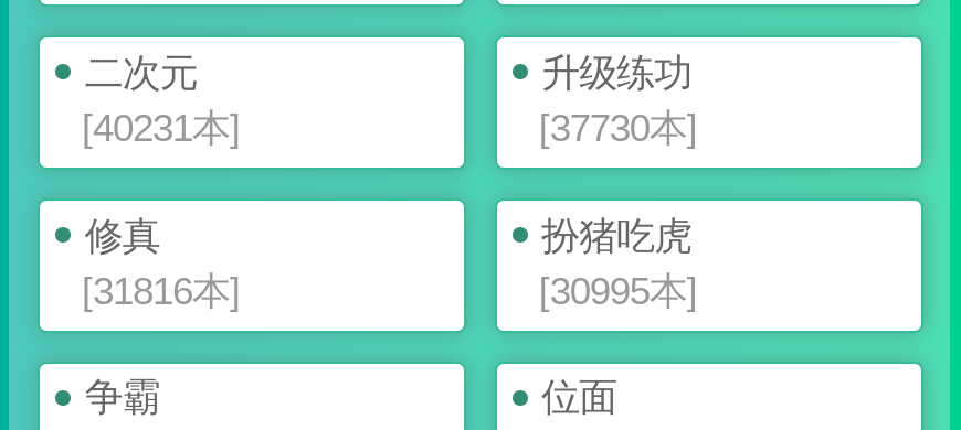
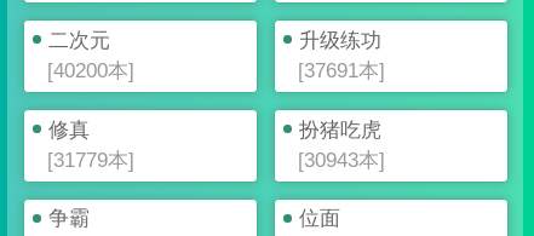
- [40231本]
+ [40200本]

- [37730本]
+ [37691本]

- [31816本]
+ [31779本]

- [30995本]
+ [30943本]
